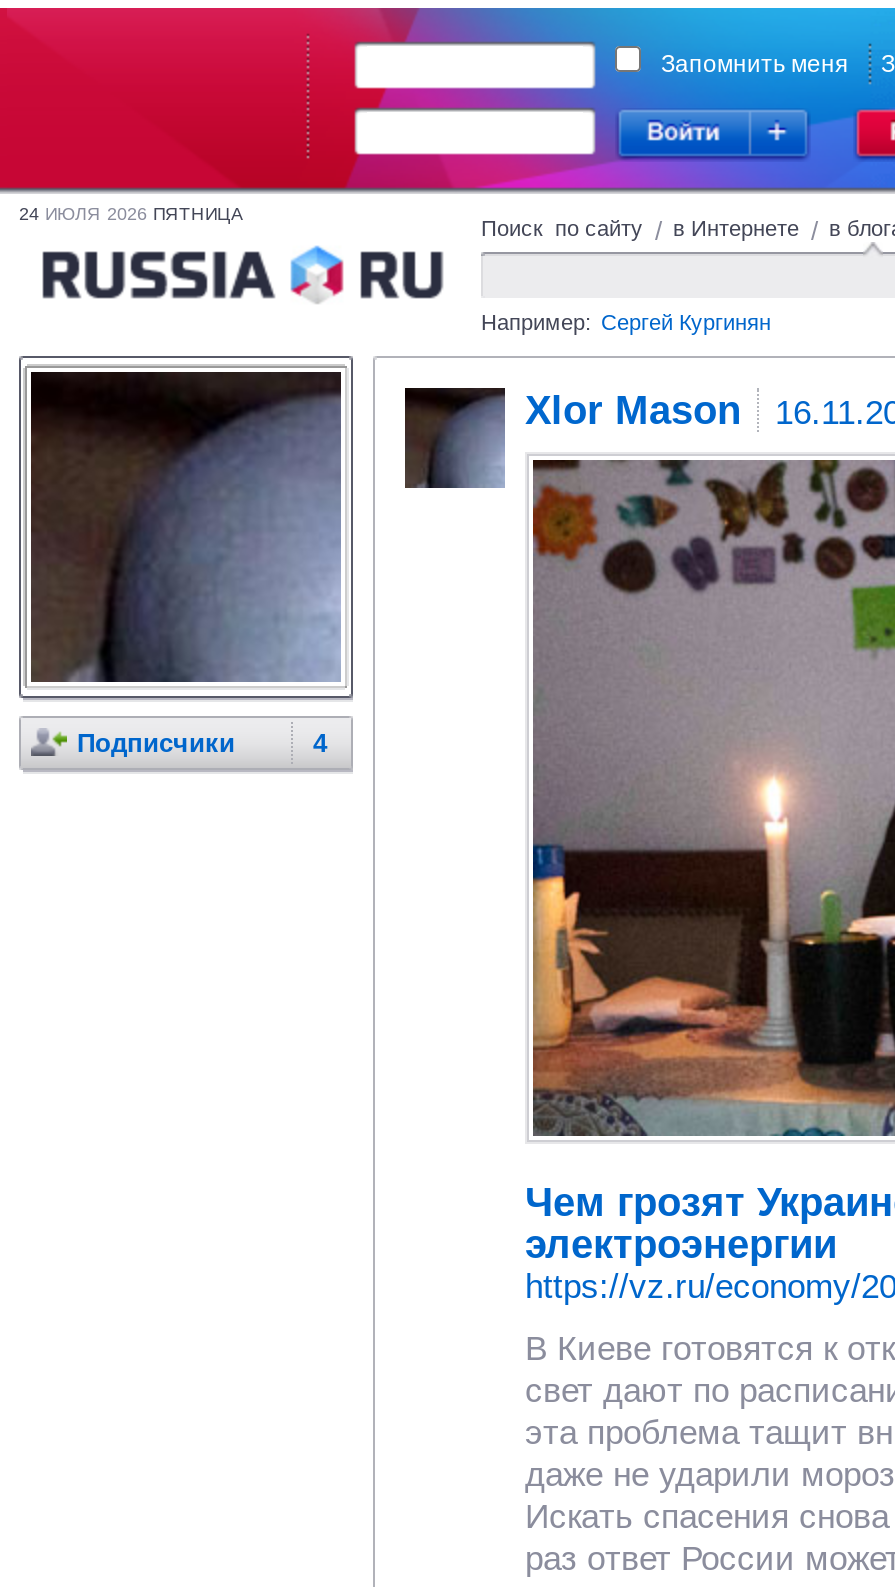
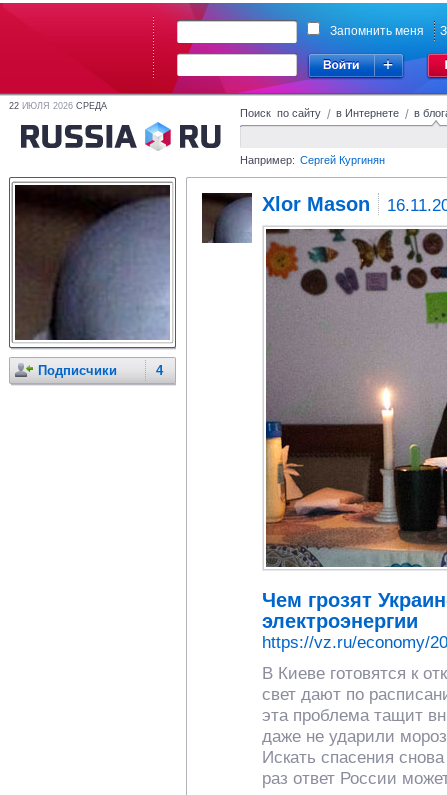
- 24 ИЮЛЯ 2026 ПЯТНИЦА
+ 22 ИЮЛЯ 2026 СРЕДА
